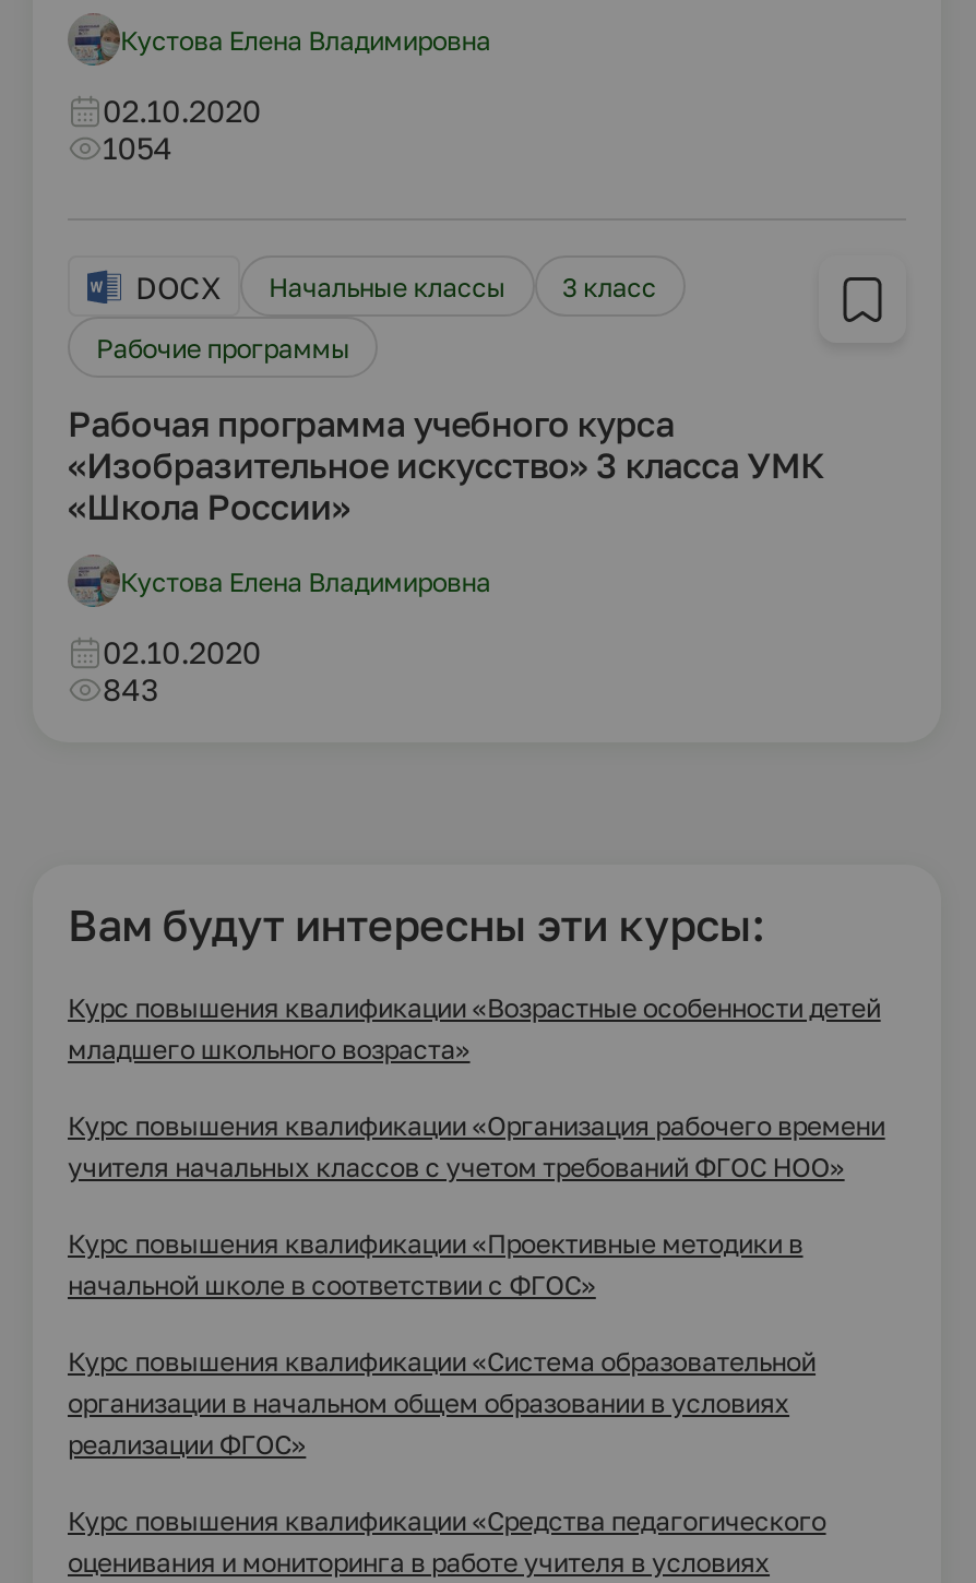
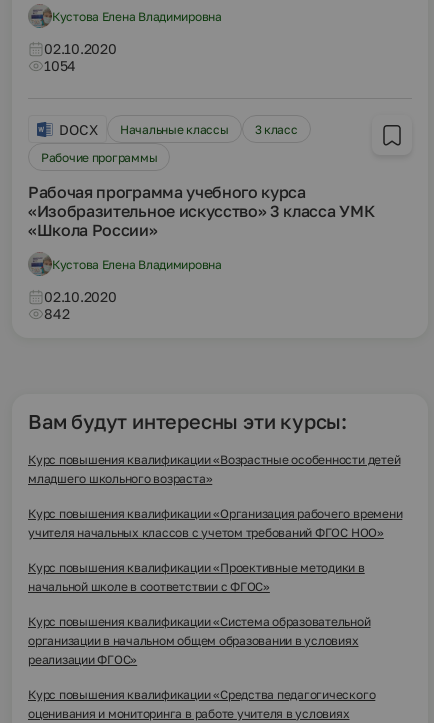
- 843
+ 842
